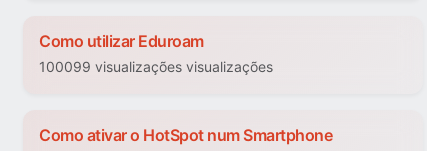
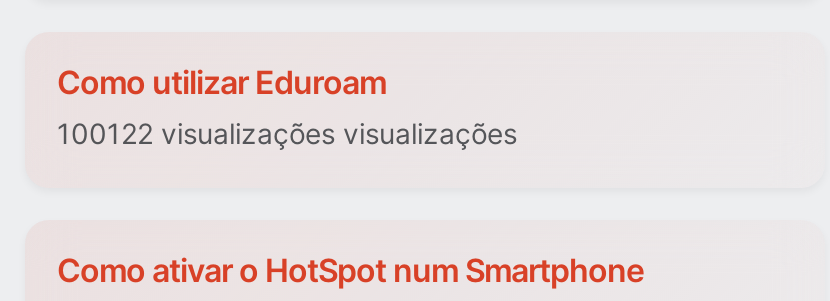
- 100099 visualizações visualizações
+ 100122 visualizações visualizações
